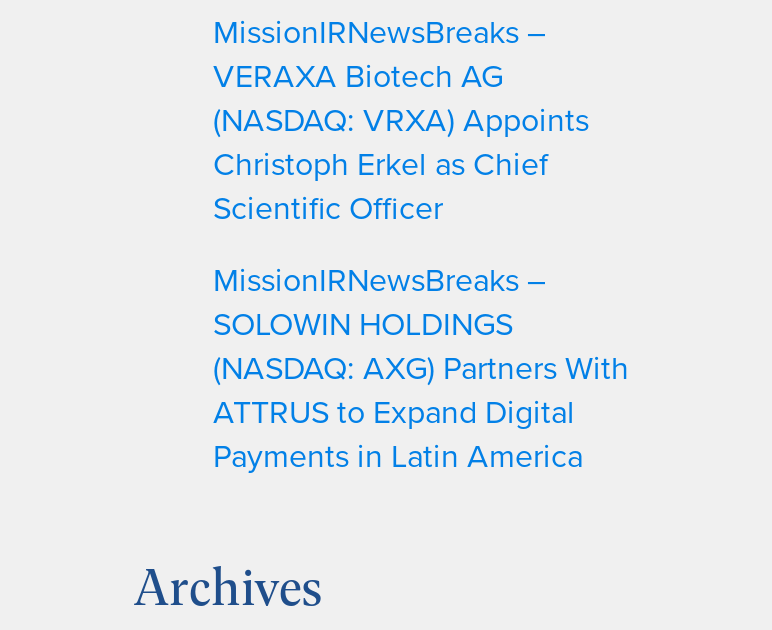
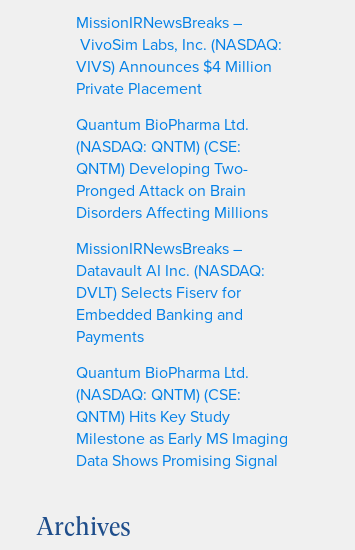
- VERAXA Biotech AG
- (NASDAQ: VRXA) Appoints
- Christoph Erkel as Chief
- Scientific Officer
+ VivoSim Labs, Inc. (NASDAQ:
+ VIVS) Announces $4 Million
+ Private Placement
+ Quantum BioPharma Ltd.
+ (NASDAQ: QNTM) (CSE:
+ QNTM) Developing Two-
+ Pronged Attack on Brain
+ Disorders Affecting Millions

- SOLOWIN HOLDINGS
- (NASDAQ: AXG) Partners With
- ATTRUS to Expand Digital
- Payments in Latin America
+ Datavault AI Inc. (NASDAQ:
+ DVLT) Selects Fiserv for
+ Embedded Banking and
+ Payments
+ Quantum BioPharma Ltd.
+ (NASDAQ: QNTM) (CSE:
+ QNTM) Hits Key Study
+ Milestone as Early MS Imaging
+ Data Shows Promising Signal
